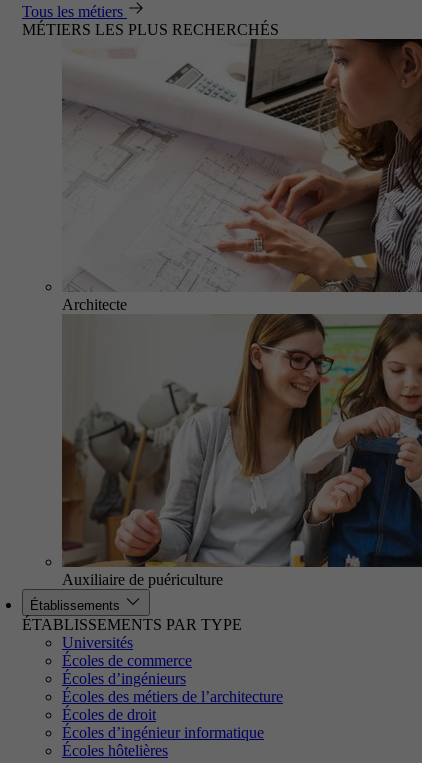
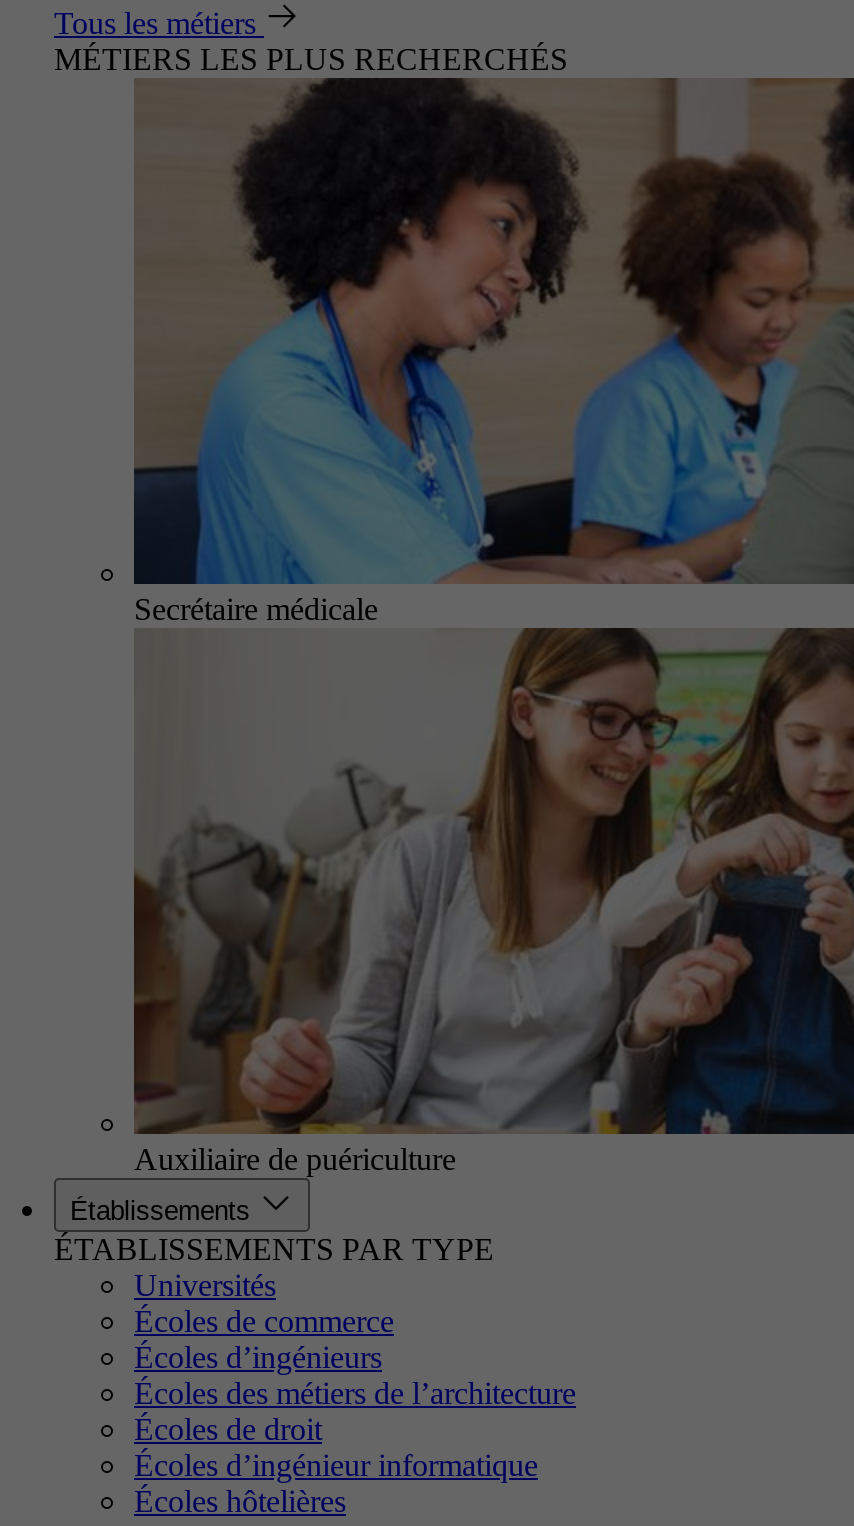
- [image]
- Architecte
+ [image]
+ Secrétaire médicale
